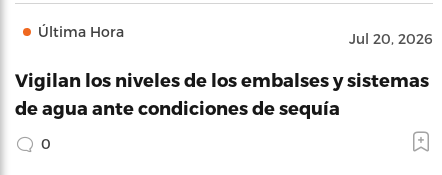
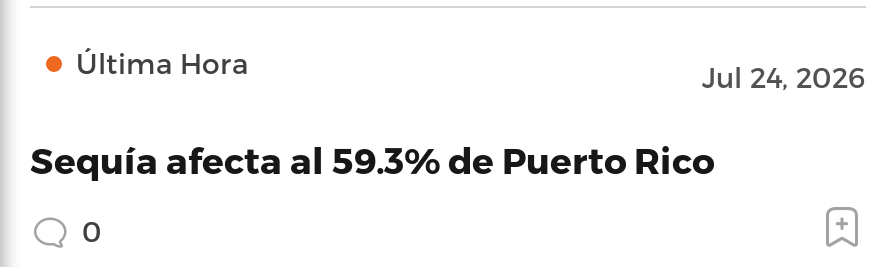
- Jul 20, 2026
+ Jul 24, 2026

- Vigilan los niveles de los embalses y sistemas
- de agua ante condiciones de sequía
+ Sequía afecta al 59.3% de Puerto Rico
